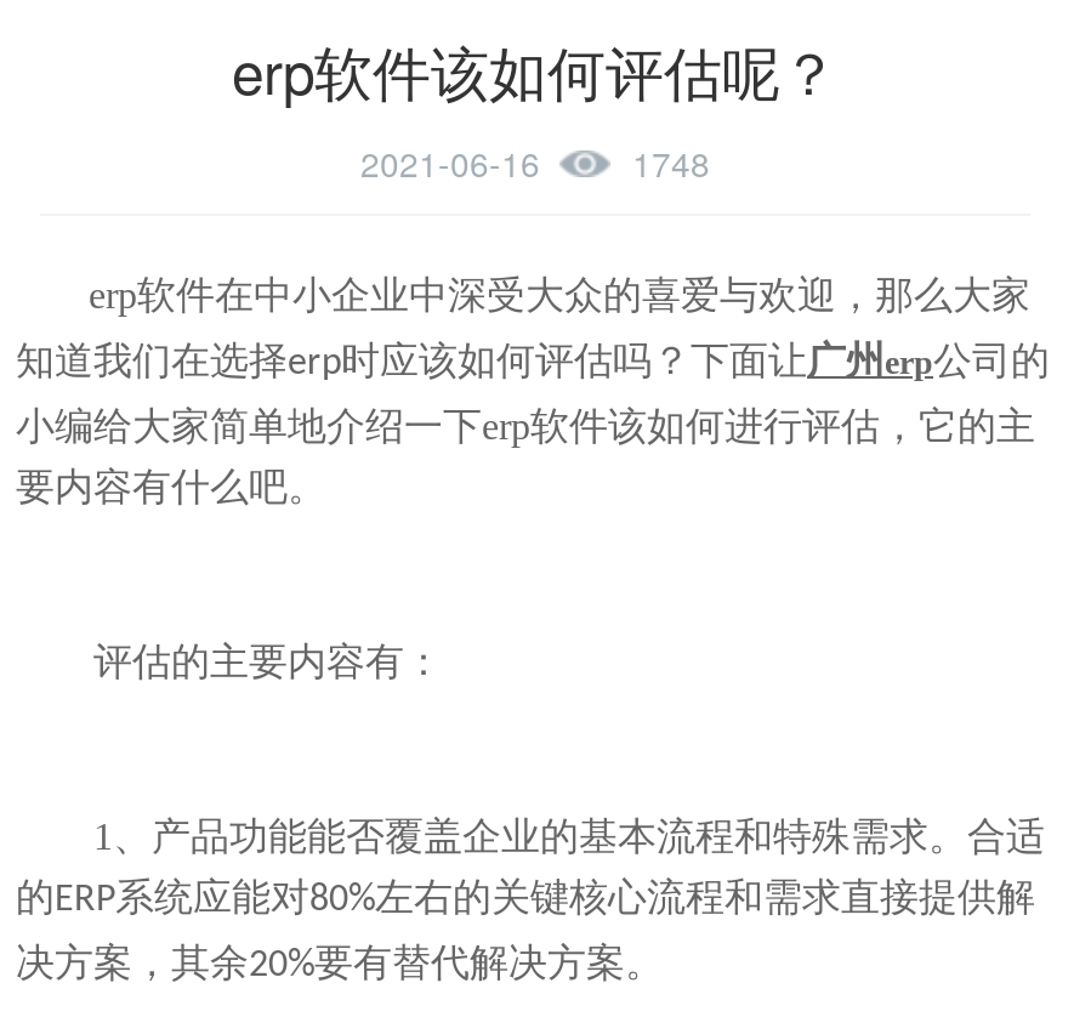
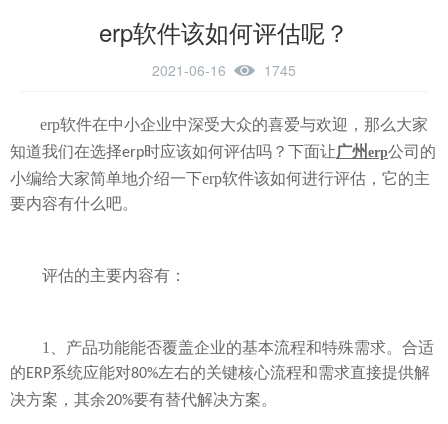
- 2021-06-16 1748
+ 2021-06-16 1745
